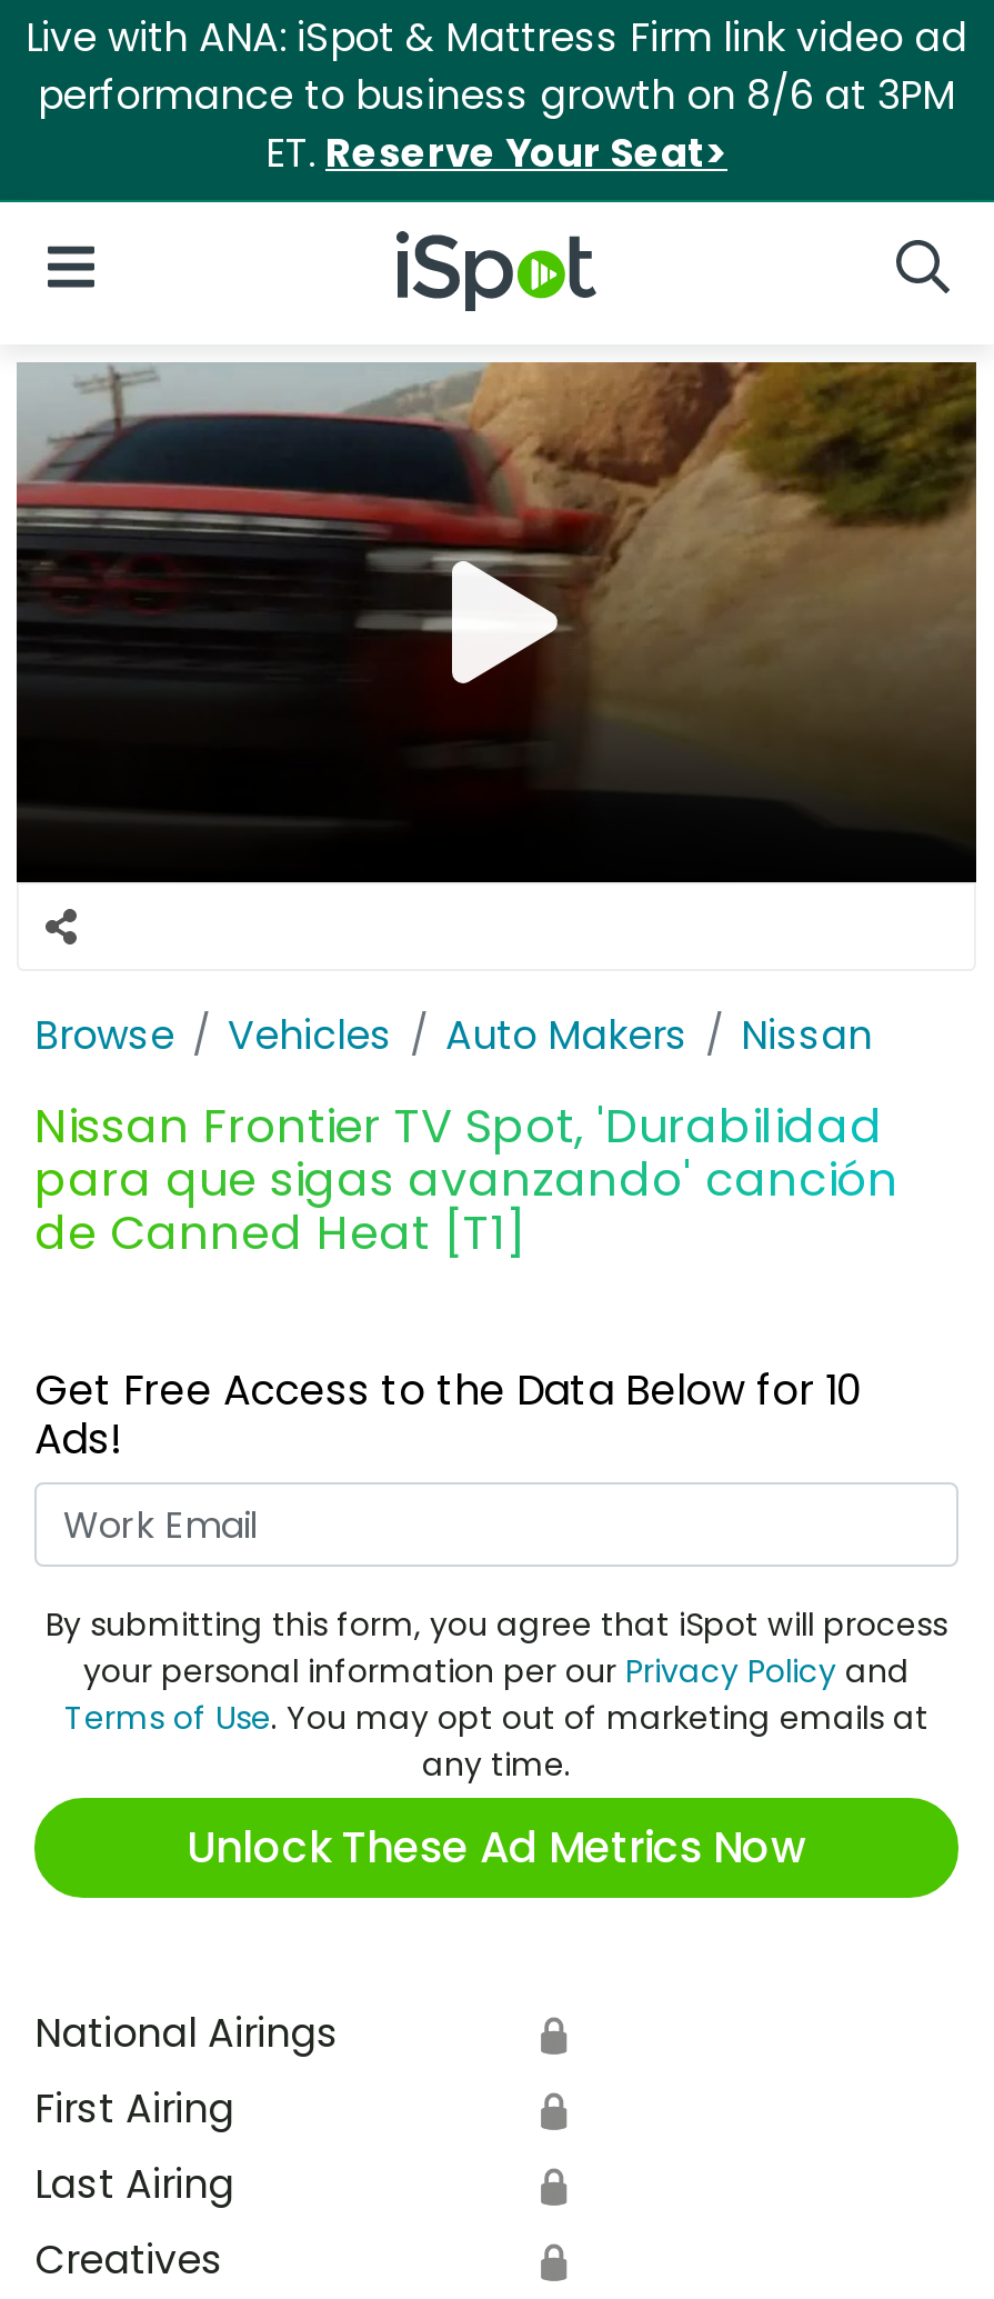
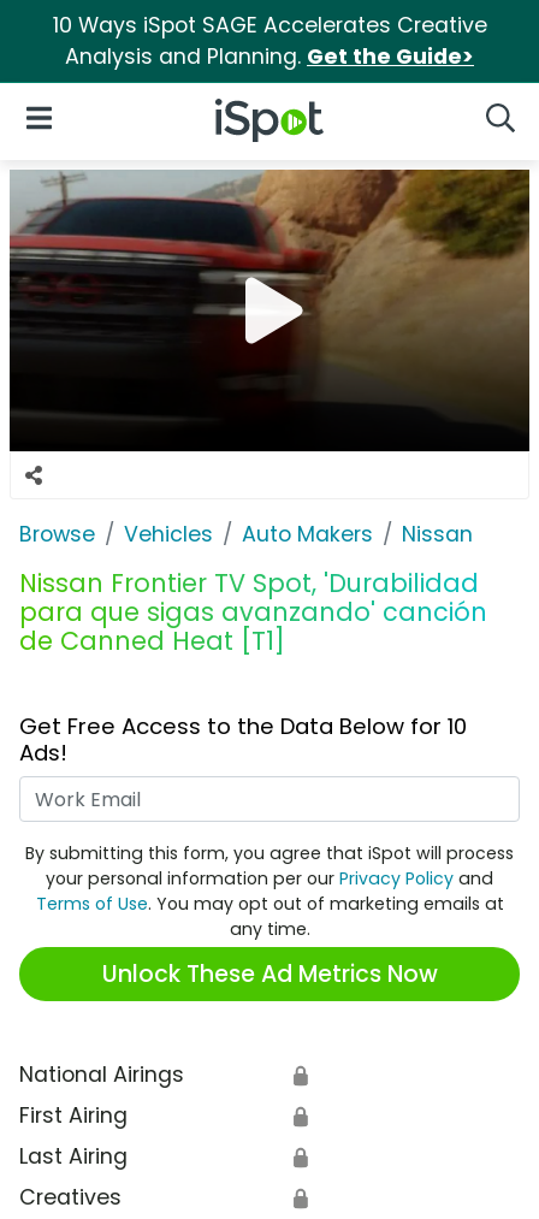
- Live with ANA: iSpot & Mattress Firm link video ad
- performance to business growth on 8/6 at 3PM
- ET. Reserve Your Seat>
+ 10 Ways iSpot SAGE Accelerates Creative
+ Analysis and Planning. Get the Guide>
